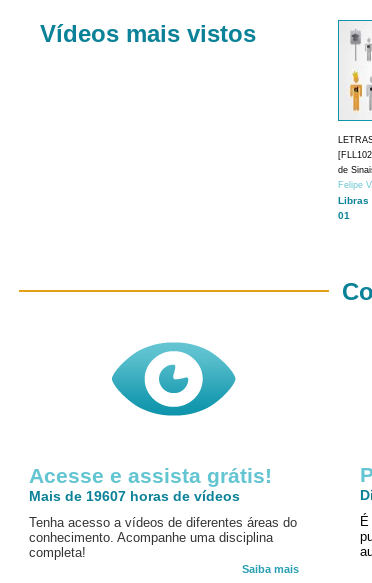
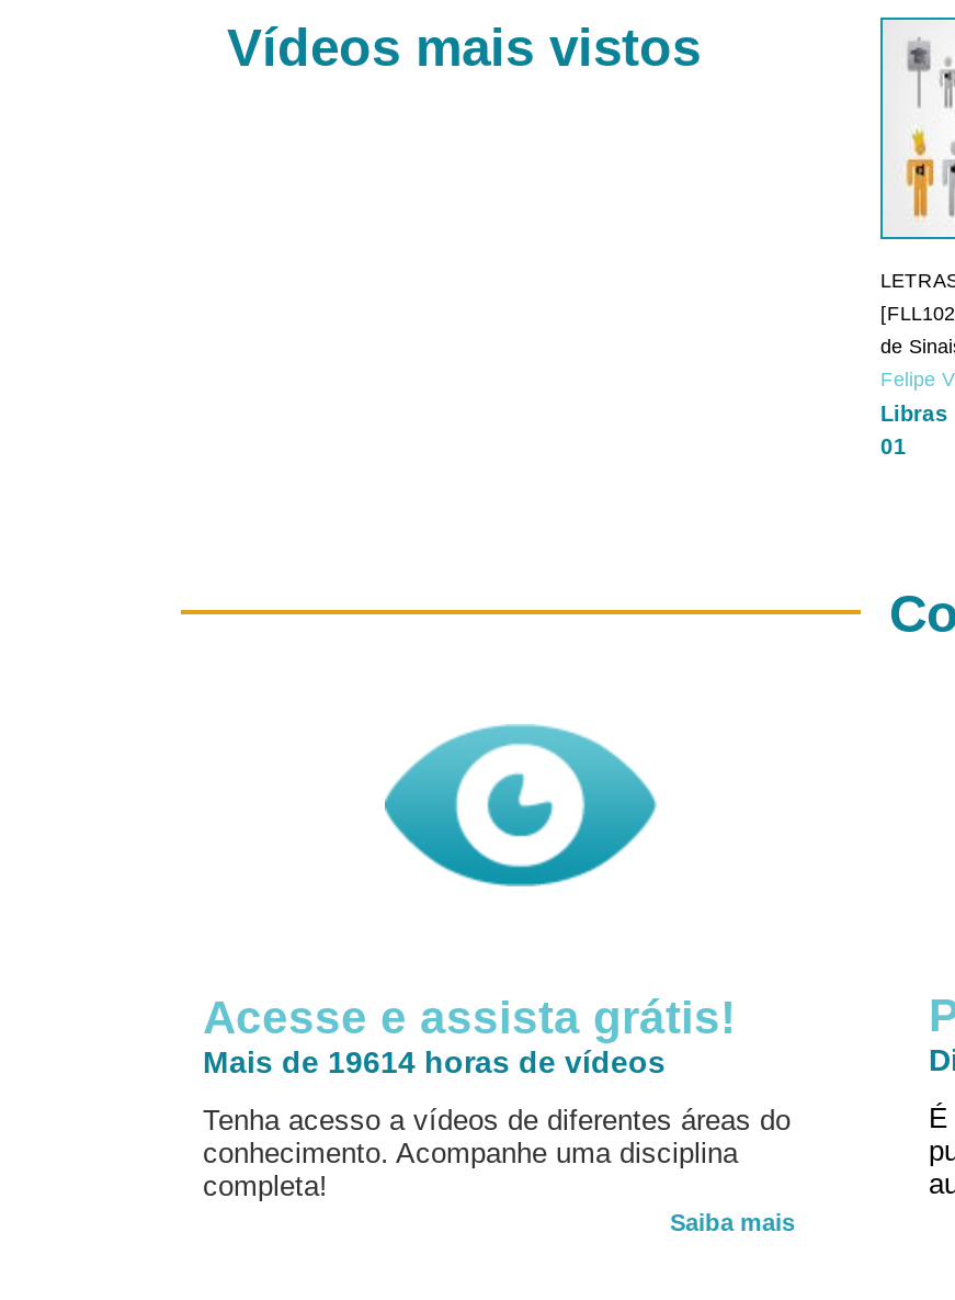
- Mais de 19607 horas de vídeos
+ Mais de 19614 horas de vídeos
